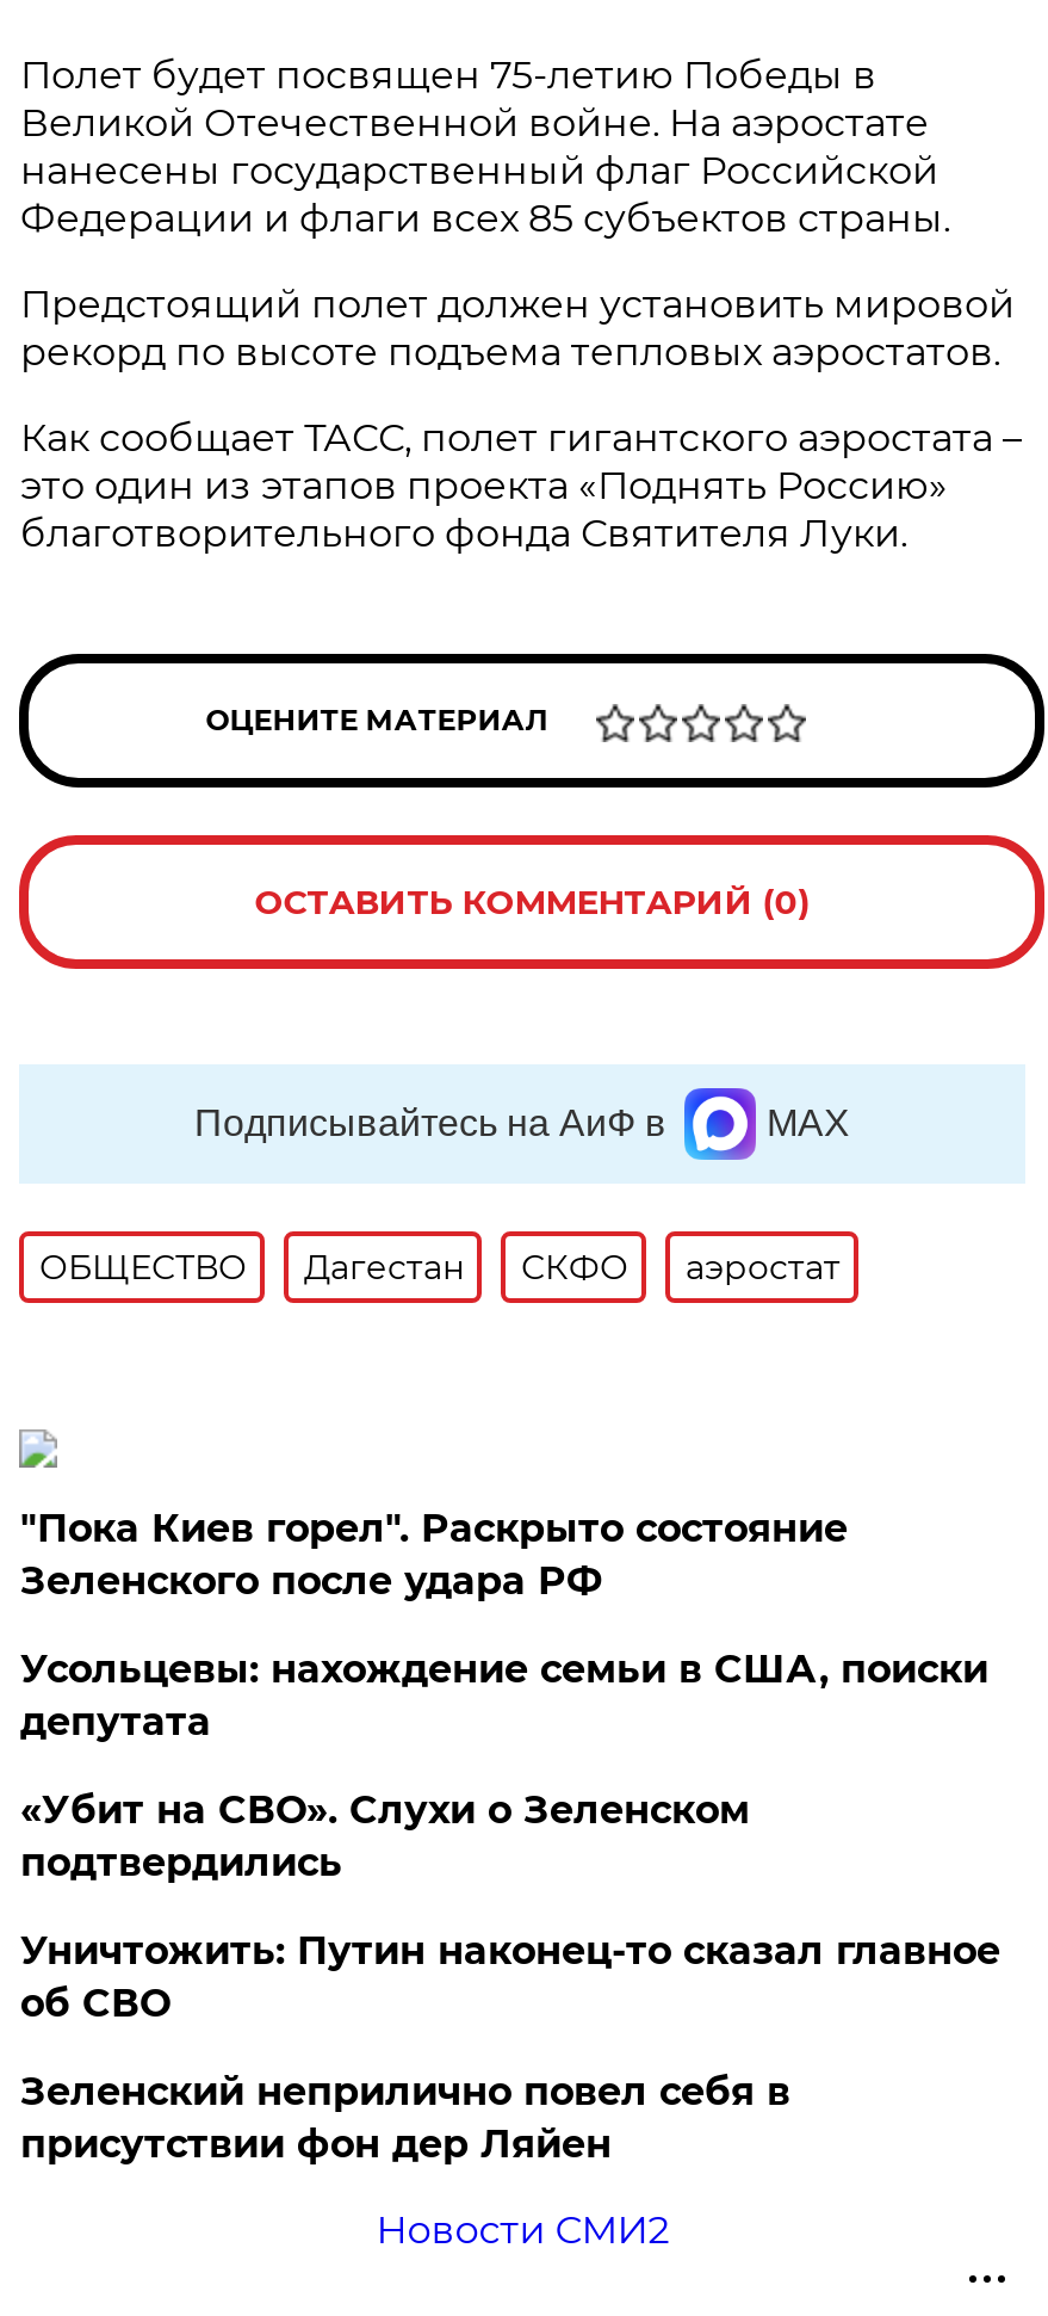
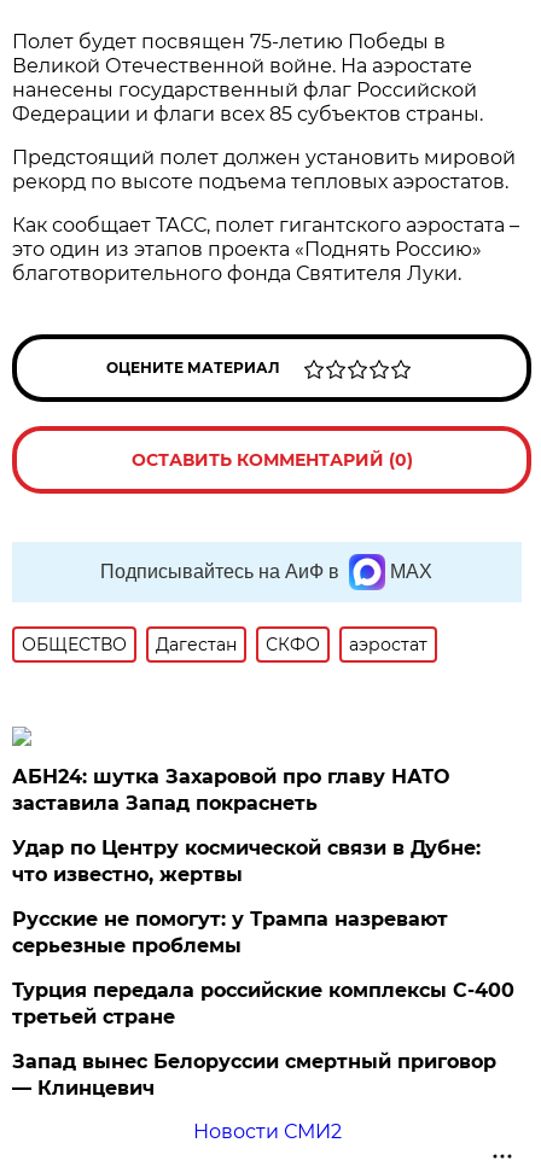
- "Пока Киев горел". Раскрыто состояние
- Зеленского после удара РФ
+ АБН24: шутка Захаровой про главу НАТО
+ заставила Запад покраснеть

- Усольцевы: нахождение семьи в США, поиски
- депутата
+ Удар по Центру космической связи в Дубне:
+ что известно, жертвы

- «Убит на СВО». Слухи о Зеленском
- подтвердились
+ Русские не помогут: у Трампа назревают
+ серьезные проблемы

- Уничтожить: Путин наконец-то сказал главное
- об СВО
+ Турция передала российские комплексы С-400
+ третьей стране

- Зеленский неприлично повел cебя в
- присутствии фон дер Ляйен
+ Запад вынес Белоруссии смертный приговор
+ — Клинцевич
